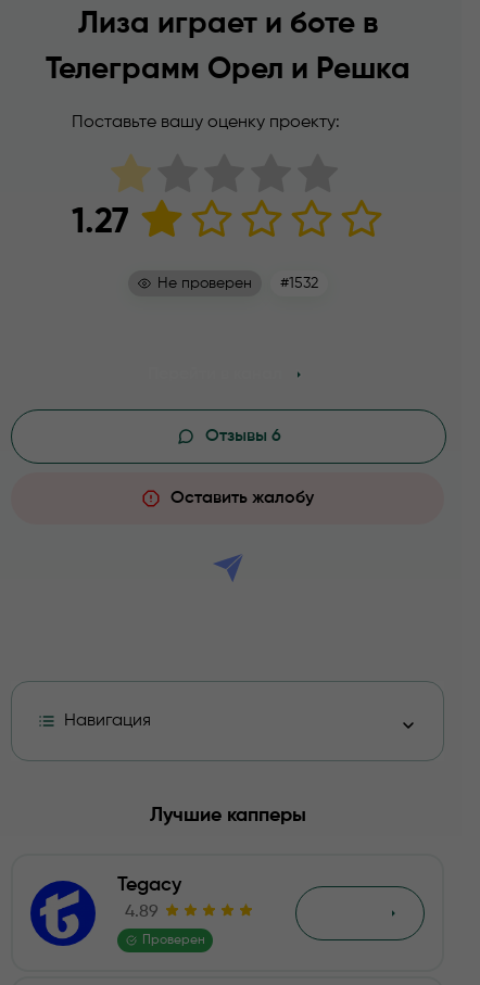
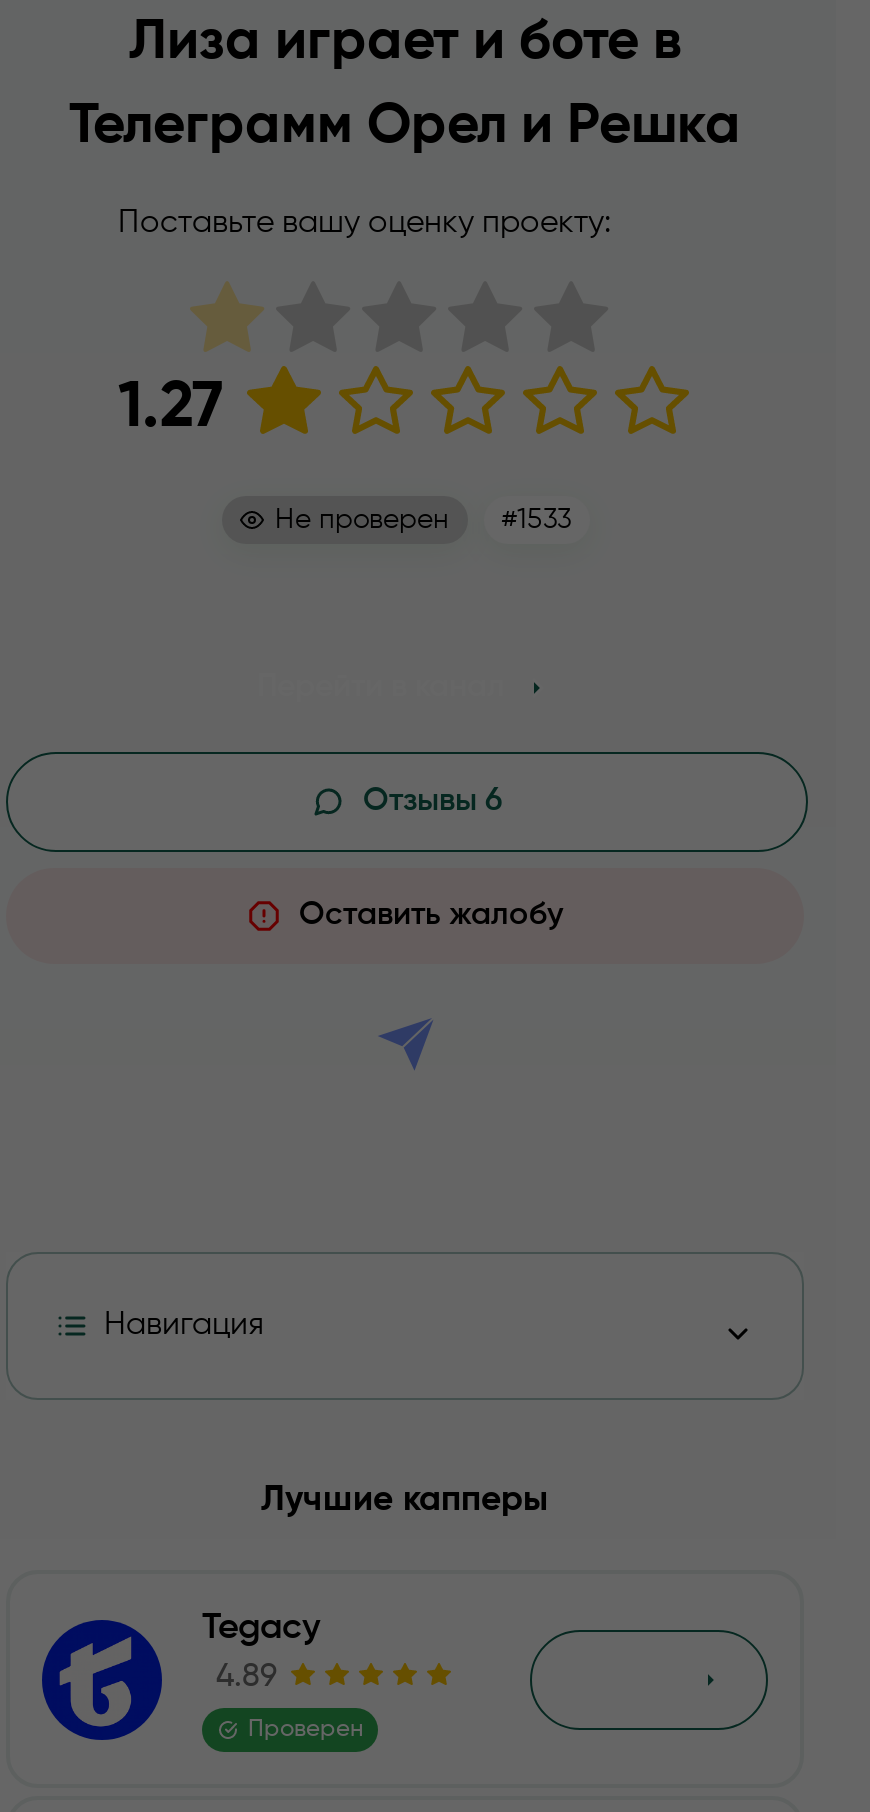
- Не проверен #1532
+ Не проверен #1533
